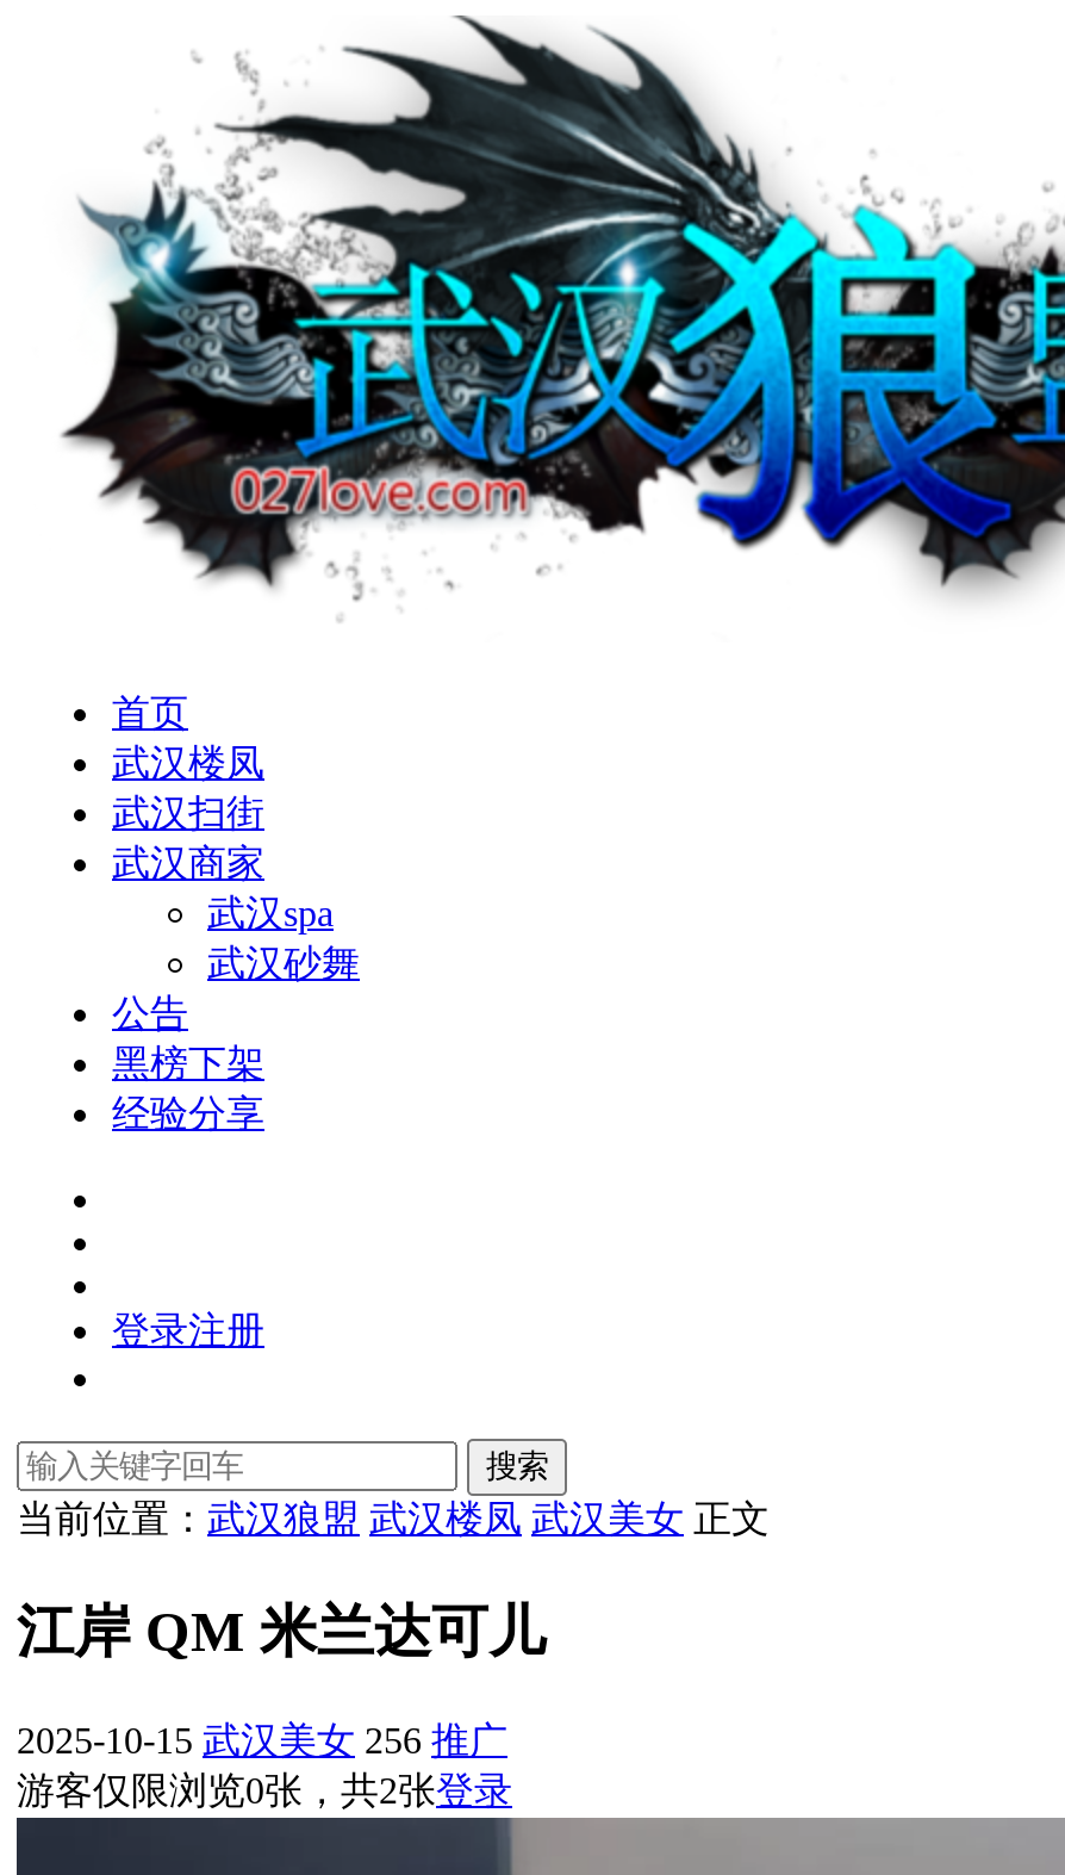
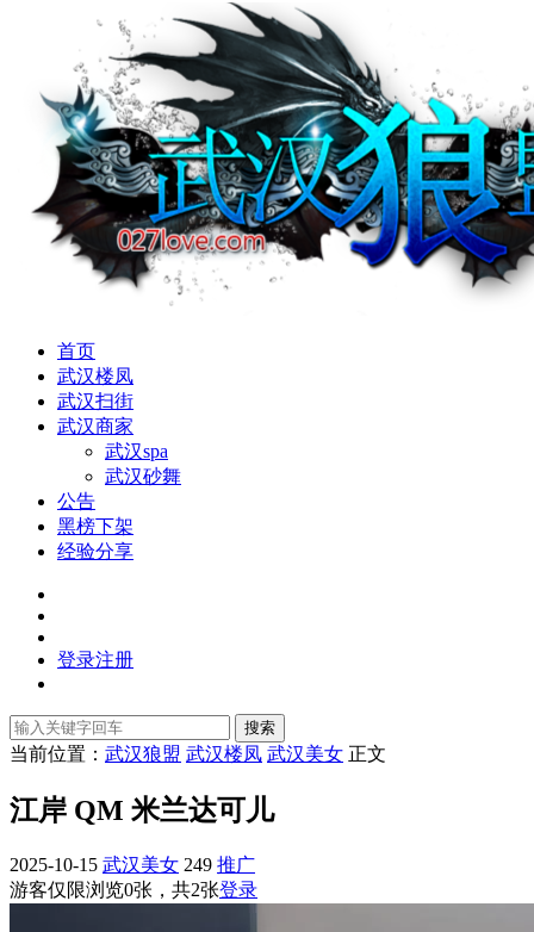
- 2025-10-15 武汉美女 256 推广
+ 2025-10-15 武汉美女 249 推广
